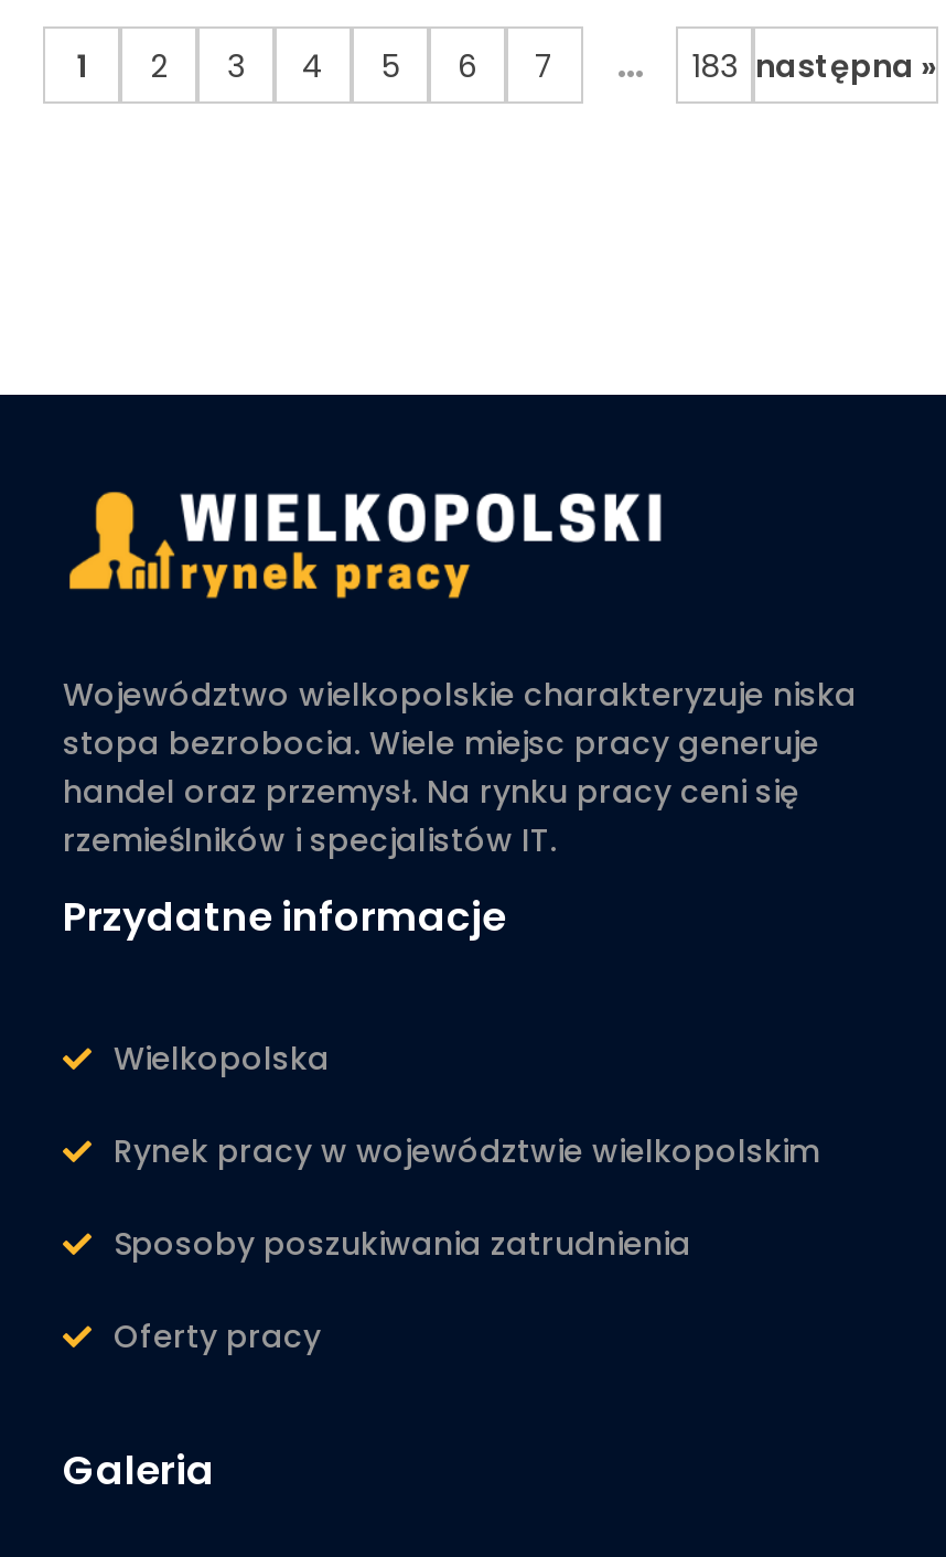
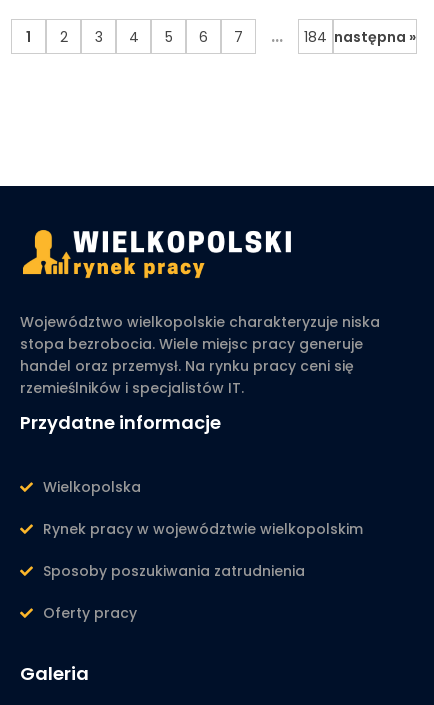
- 183 następna »
+ 184 następna »
